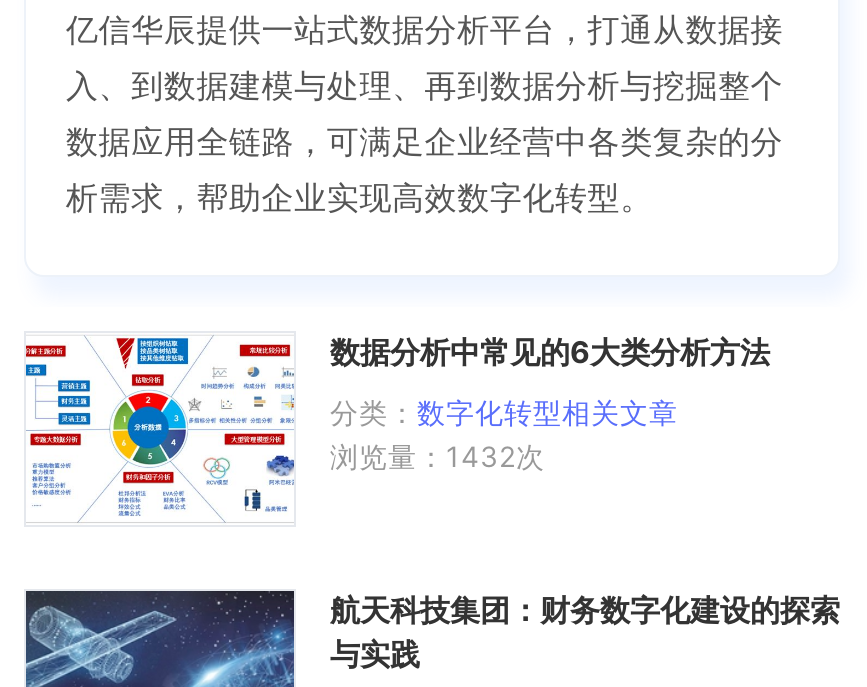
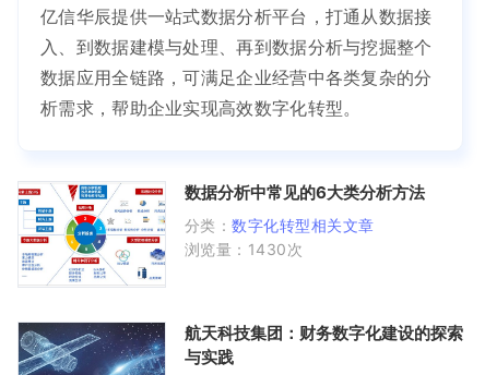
- 浏览量：1432次
+ 浏览量：1430次
